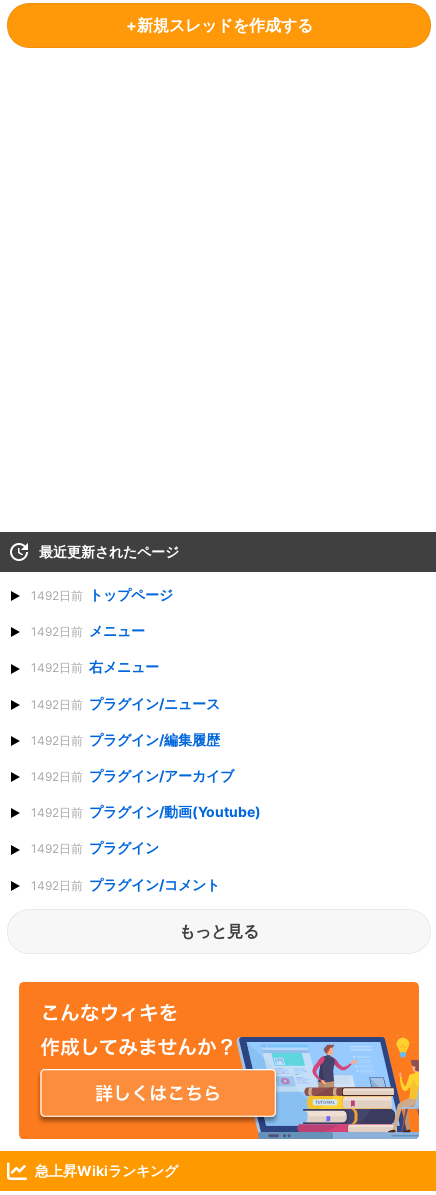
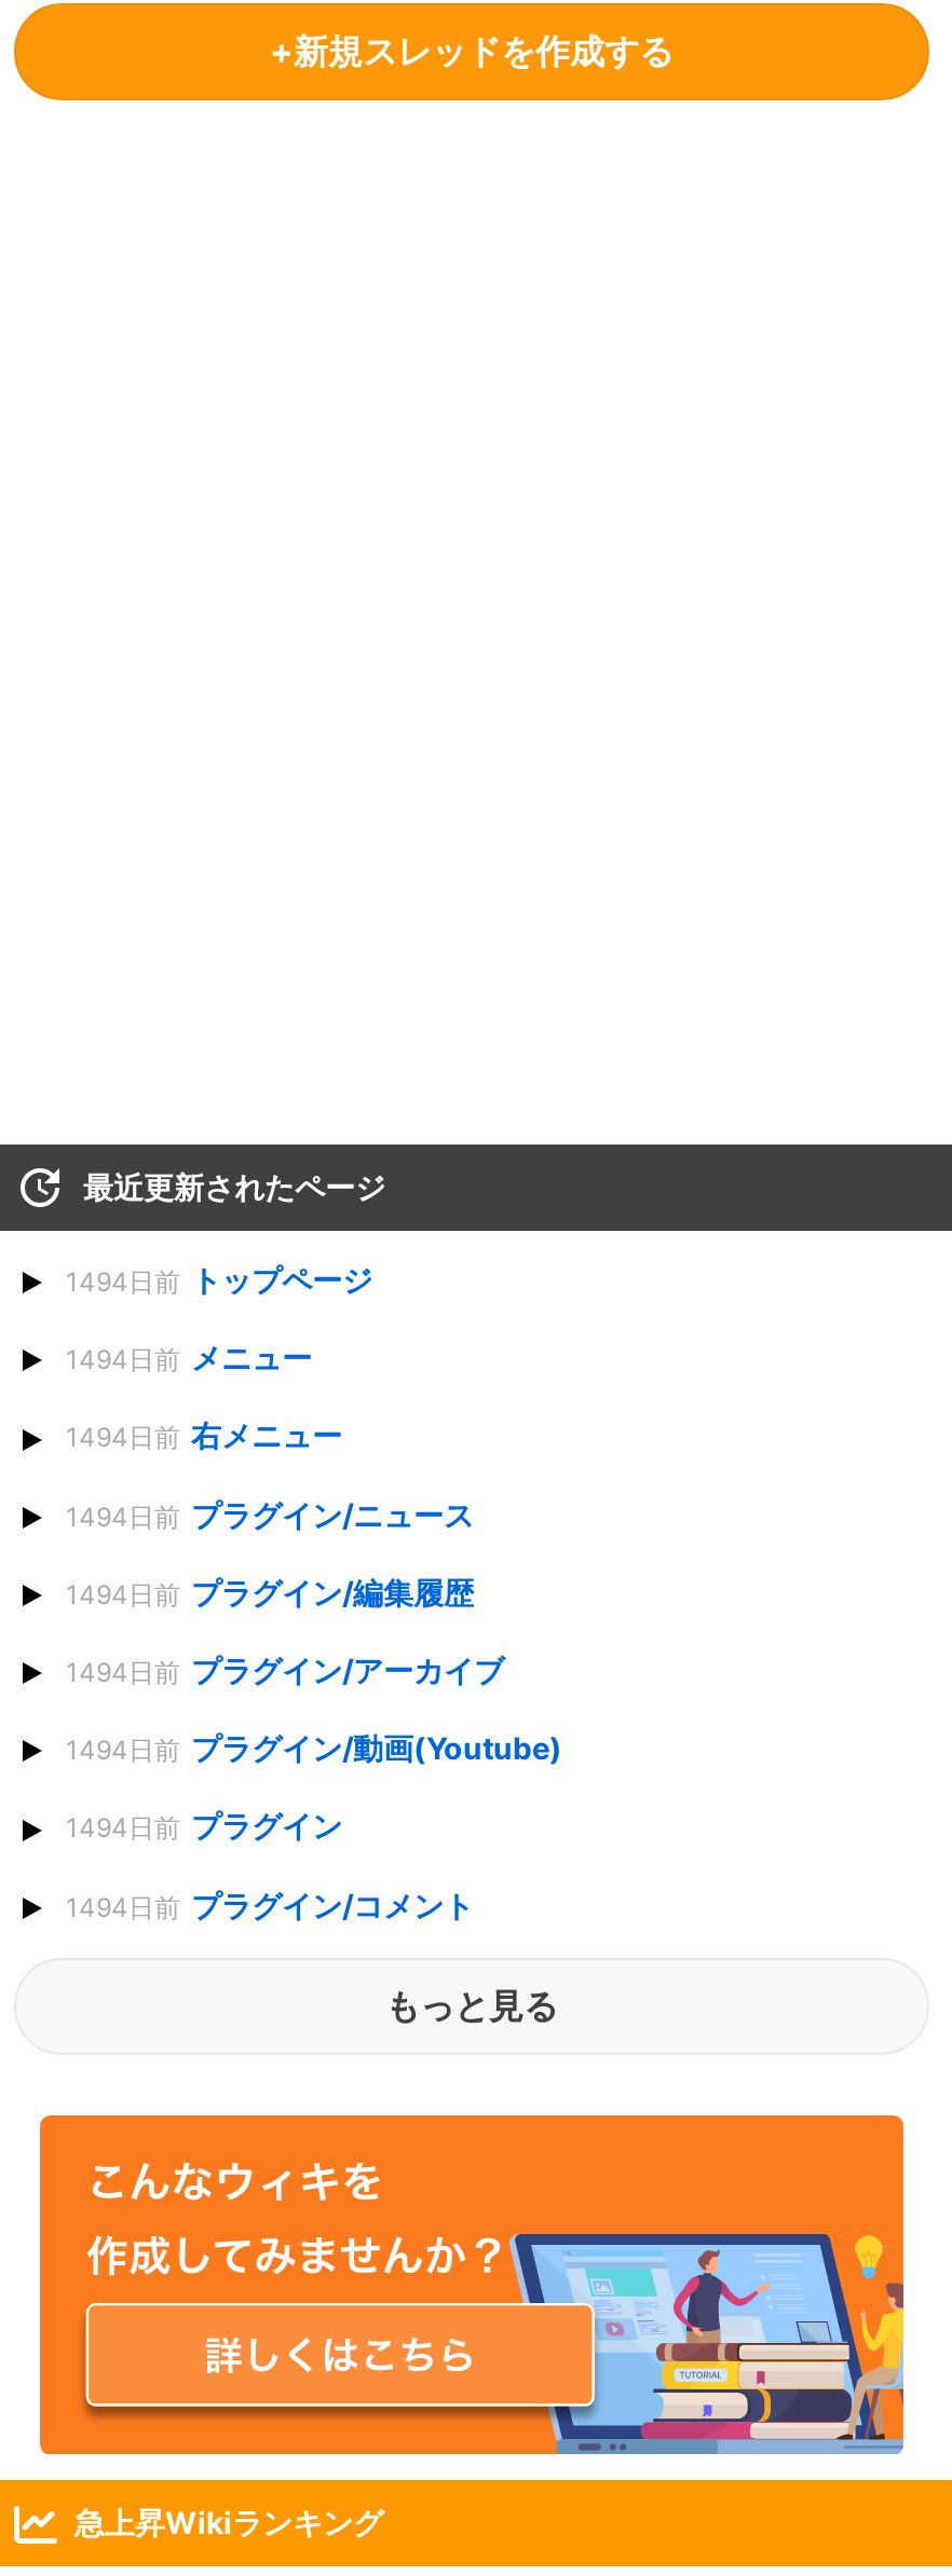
- 1492日前 トップページ
+ 1494日前 トップページ

- 1492日前 メニュー
+ 1494日前 メニュー

- 1492日前 右メニュー
+ 1494日前 右メニュー

- 1492日前 プラグイン/ニュース
+ 1494日前 プラグイン/ニュース

- 1492日前 プラグイン/編集履歴
+ 1494日前 プラグイン/編集履歴

- 1492日前 プラグイン/アーカイブ
+ 1494日前 プラグイン/アーカイブ

- 1492日前 プラグイン/動画(Youtube)
+ 1494日前 プラグイン/動画(Youtube)

- 1492日前 プラグイン
+ 1494日前 プラグイン

- 1492日前 プラグイン/コメント
+ 1494日前 プラグイン/コメント
